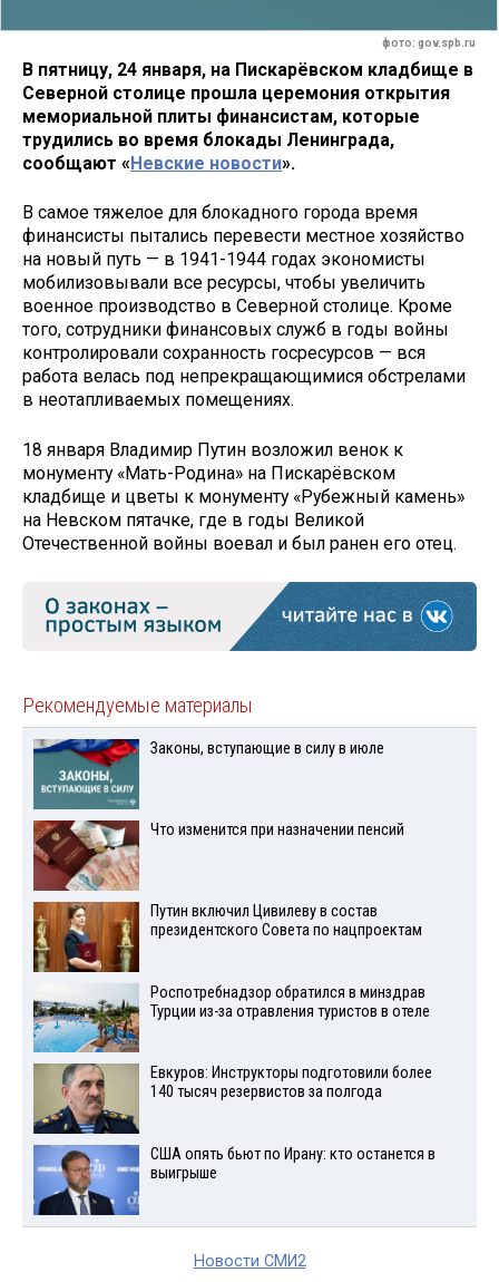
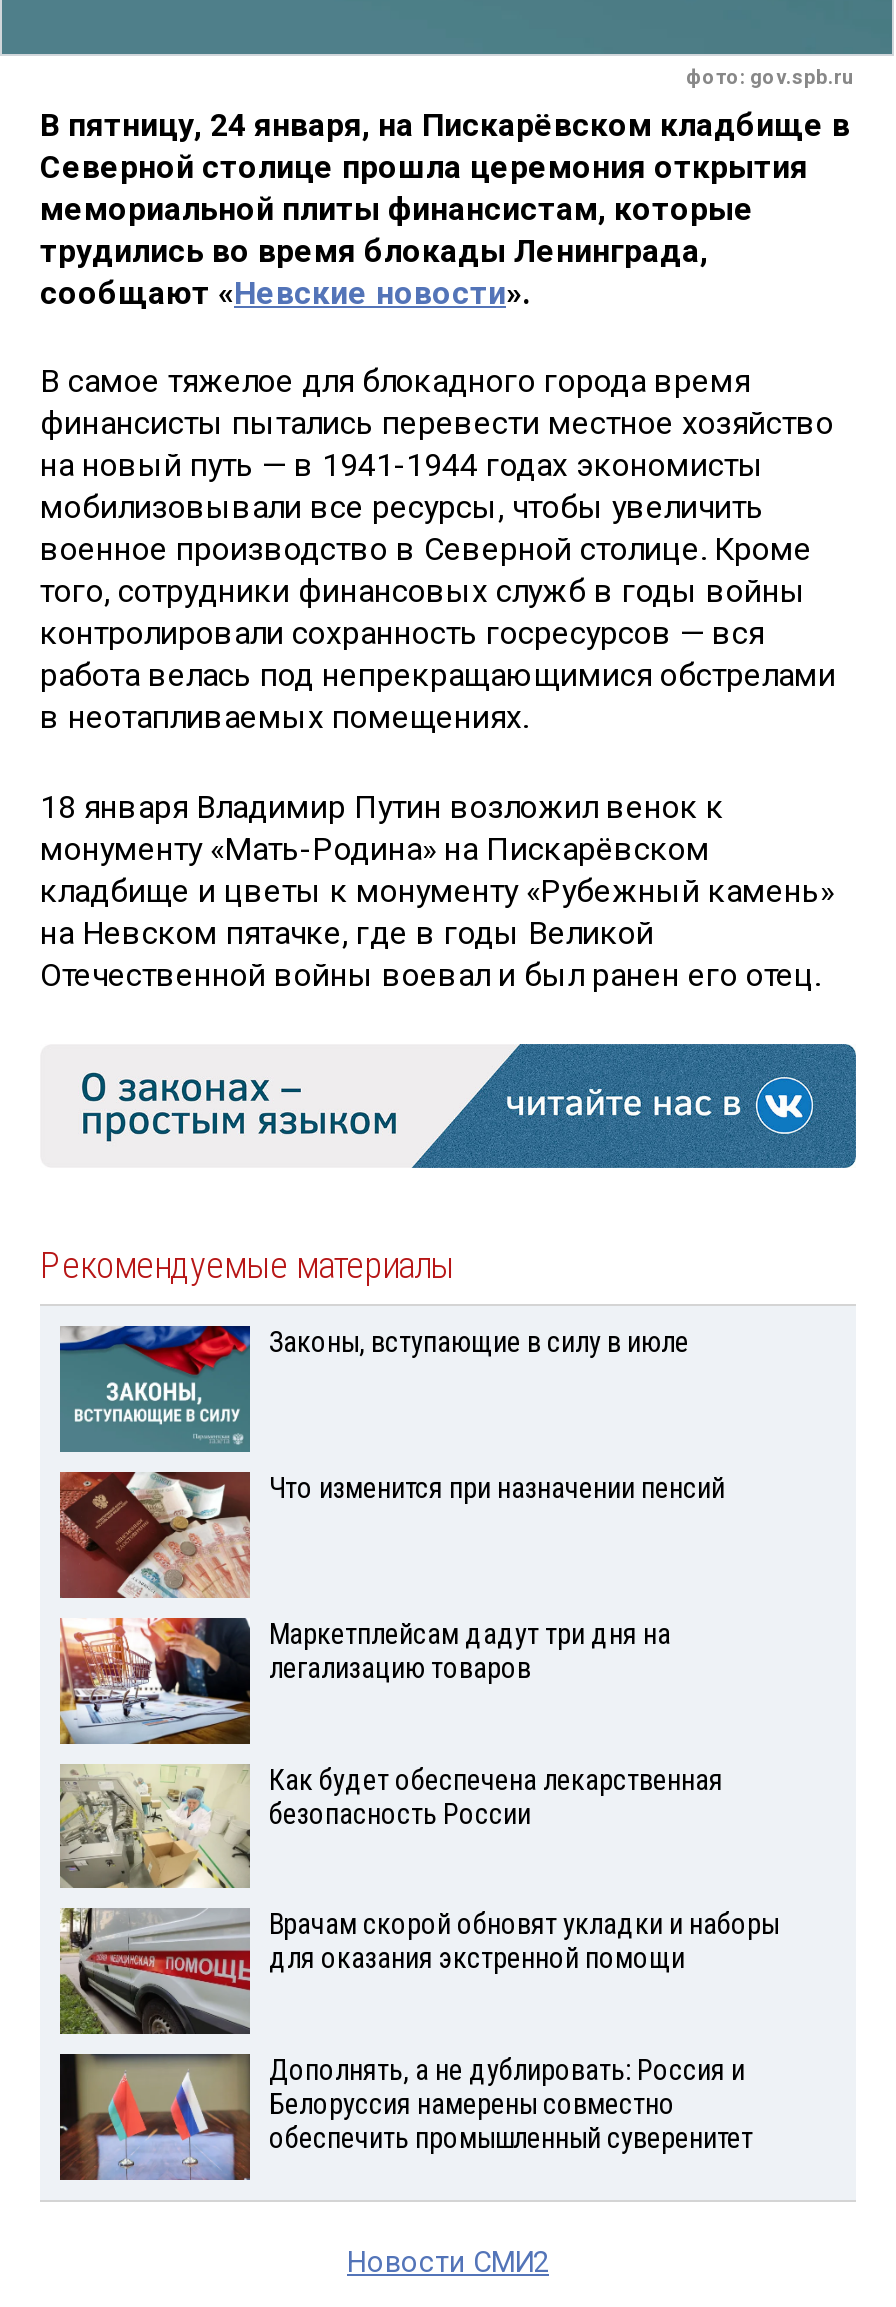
- [image]
- Путин включил Цивилеву в состав
- президентского Совета по нацпроектам
+ [image]
+ Маркетплейсам дадут три дня на
+ легализацию товаров

- [image]
- Роспотребнадзор обратился в минздрав
- Турции из-за отравления туристов в отеле
+ [image]
+ Как будет обеспечена лекарственная
+ безопасность России

- [image]
- Евкуров: Инструкторы подготовили более
- 140 тысяч резервистов за полгода
+ [image]
+ Врачам скорой обновят укладки и наборы
+ для оказания экстренной помощи

- [image]
- США опять бьют по Ирану: кто останется в
- выигрыше
+ [image]
+ Дополнять, а не дублировать: Россия и
+ Белоруссия намерены совместно
+ обеспечить промышленный суверенитет
